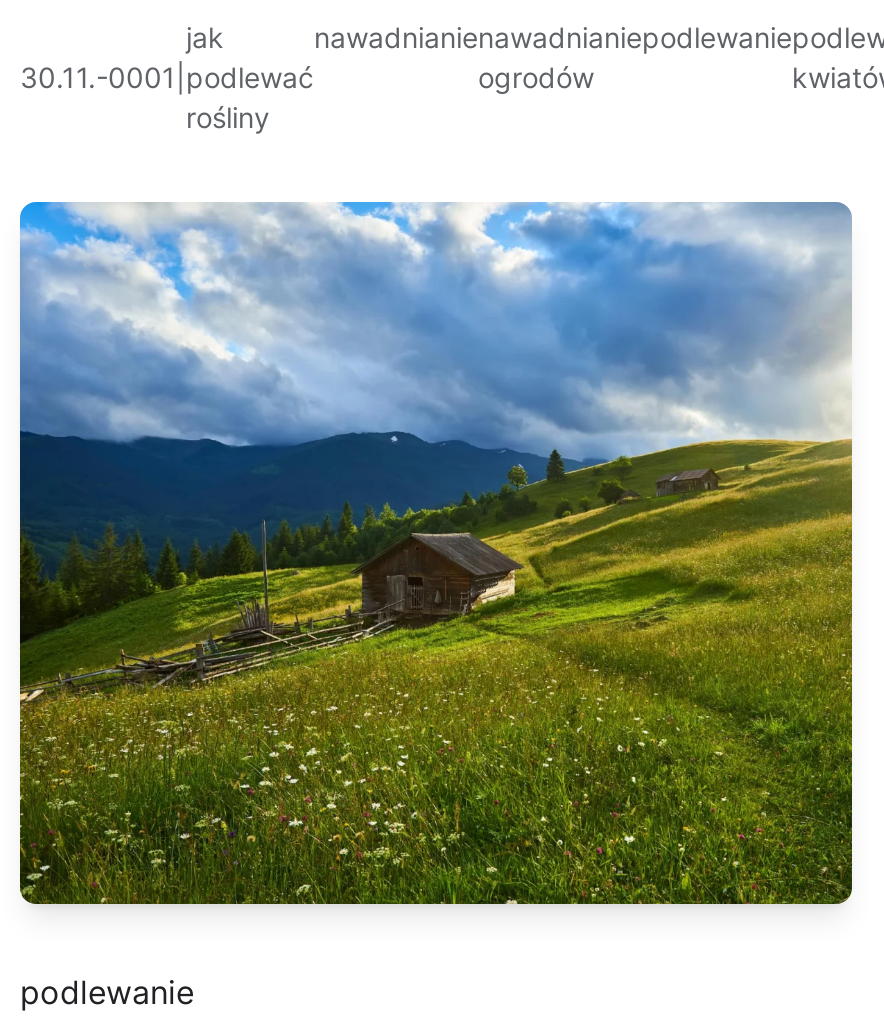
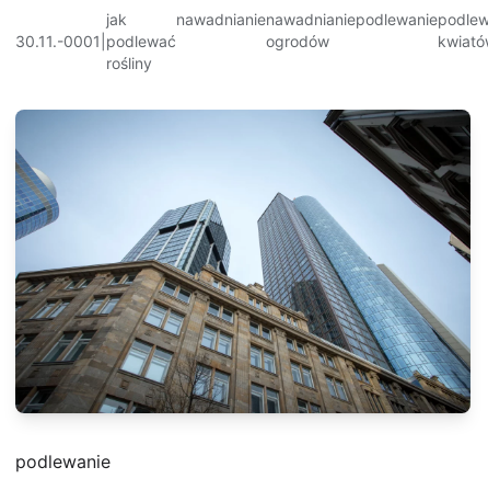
- [image]
+ [image]
